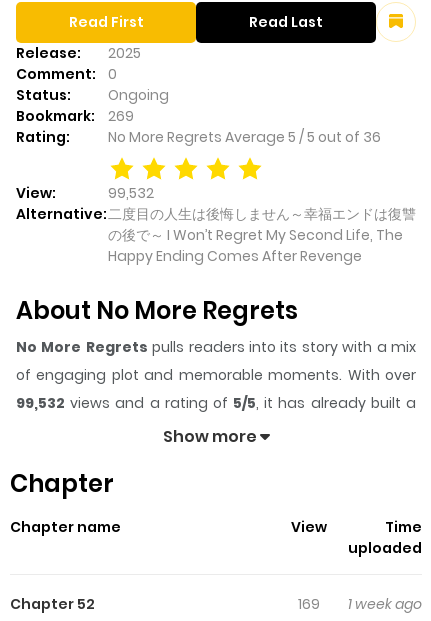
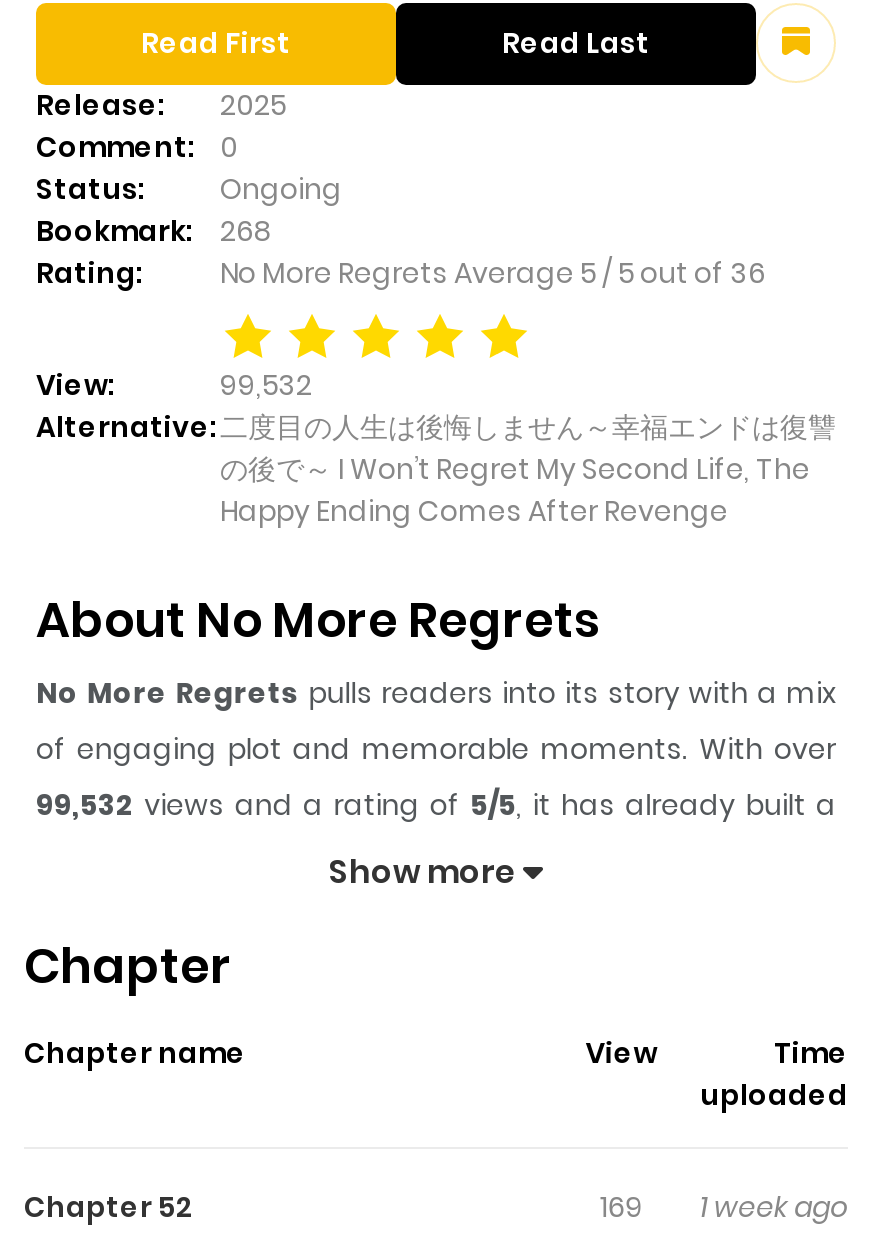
- Bookmark: 269
+ Bookmark: 268
